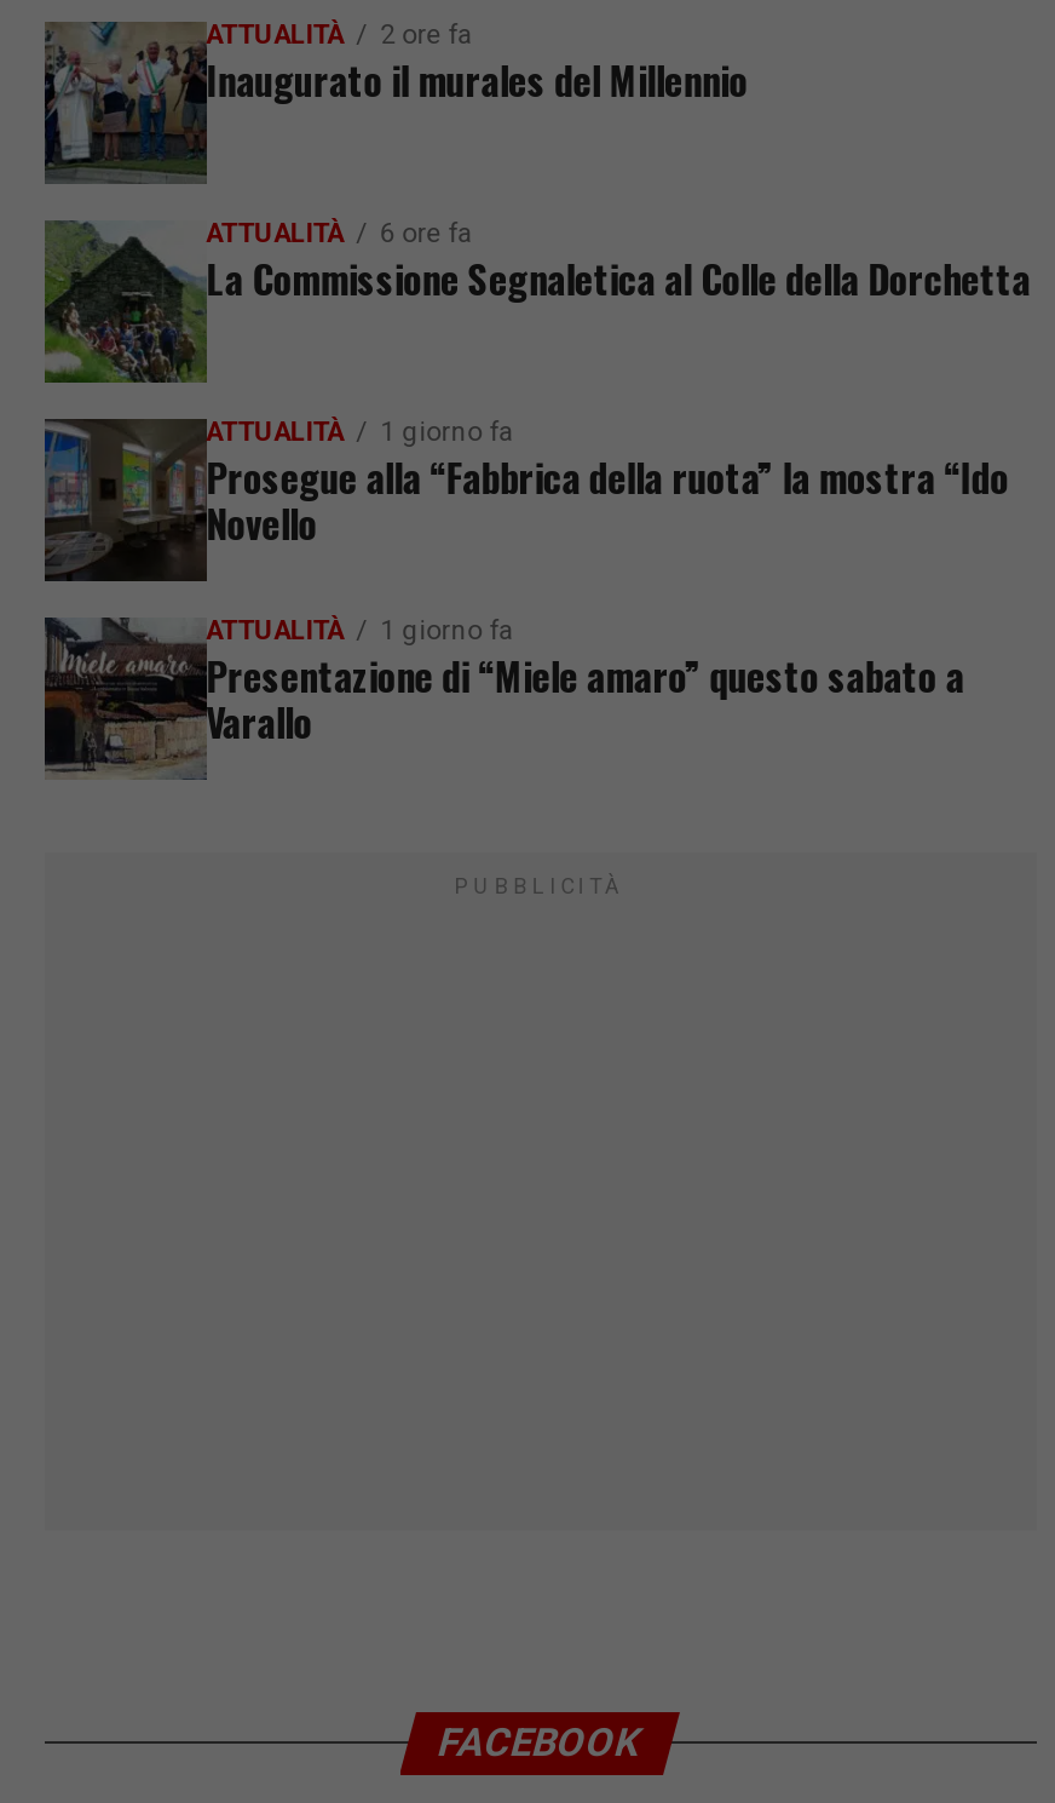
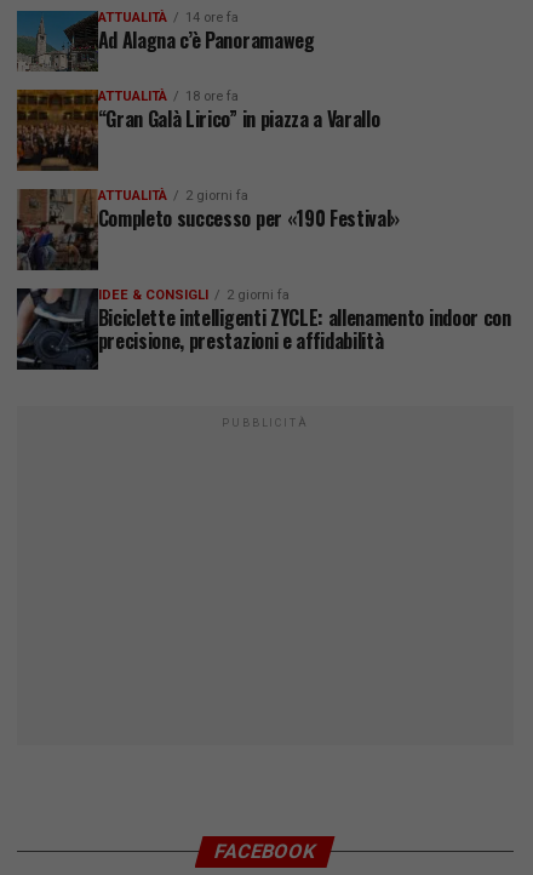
- [image]
- 2 ore fa
- Inaugurato il murales del Millennio
+ [image]
+ 14 ore fa
+ Ad Alagna c’è Panoramaweg

- [image]
- 6 ore fa
- La Commissione Segnaletica al Colle della Dorchetta
+ [image]
+ 18 ore fa
+ “Gran Galà Lirico” in piazza a Varallo

- [image]
- 1 giorno fa
- Prosegue alla “Fabbrica della ruota” la mostra “Ido
- Novello
+ [image]
+ 2 giorni fa
+ Completo successo per «190 Festival»

- [image]
- ATTUALITÀ
- 1 giorno fa
- Presentazione di “Miele amaro” questo sabato a
- Varallo
+ [image]
+ IDEE & CONSIGLI
+ 2 giorni fa
+ Biciclette intelligenti ZYCLE: allenamento indoor con
+ precisione, prestazioni e affidabilità
